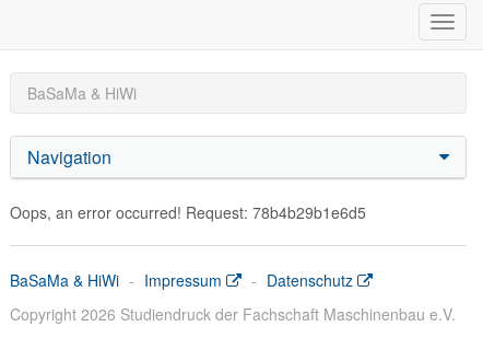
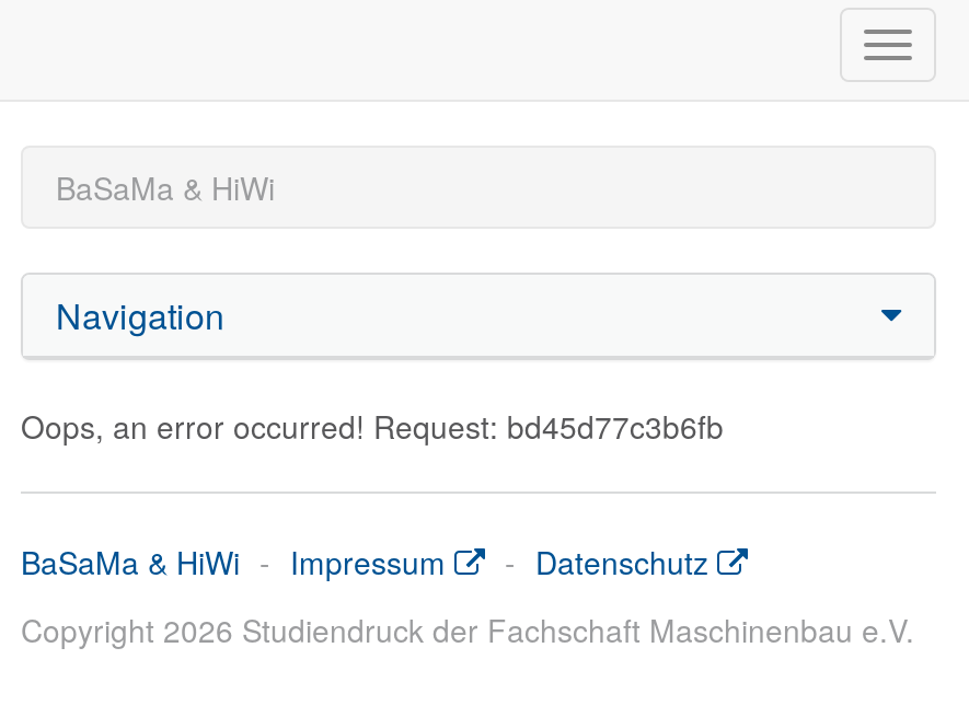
- Oops, an error occurred! Request: 78b4b29b1e6d5
+ Oops, an error occurred! Request: bd45d77c3b6fb
